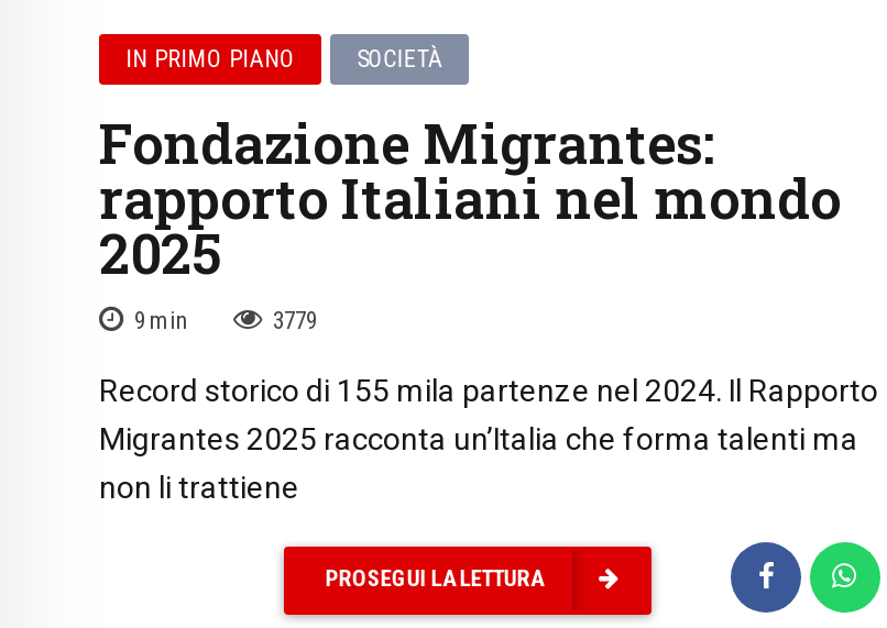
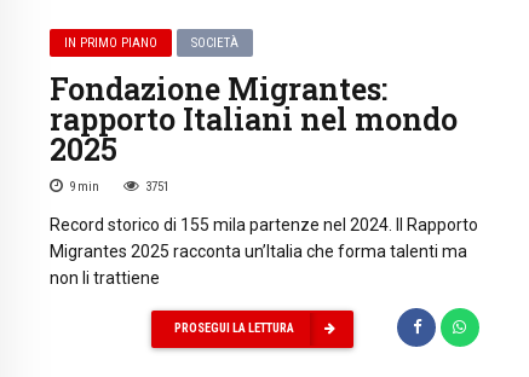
- 3779
+ 3751
